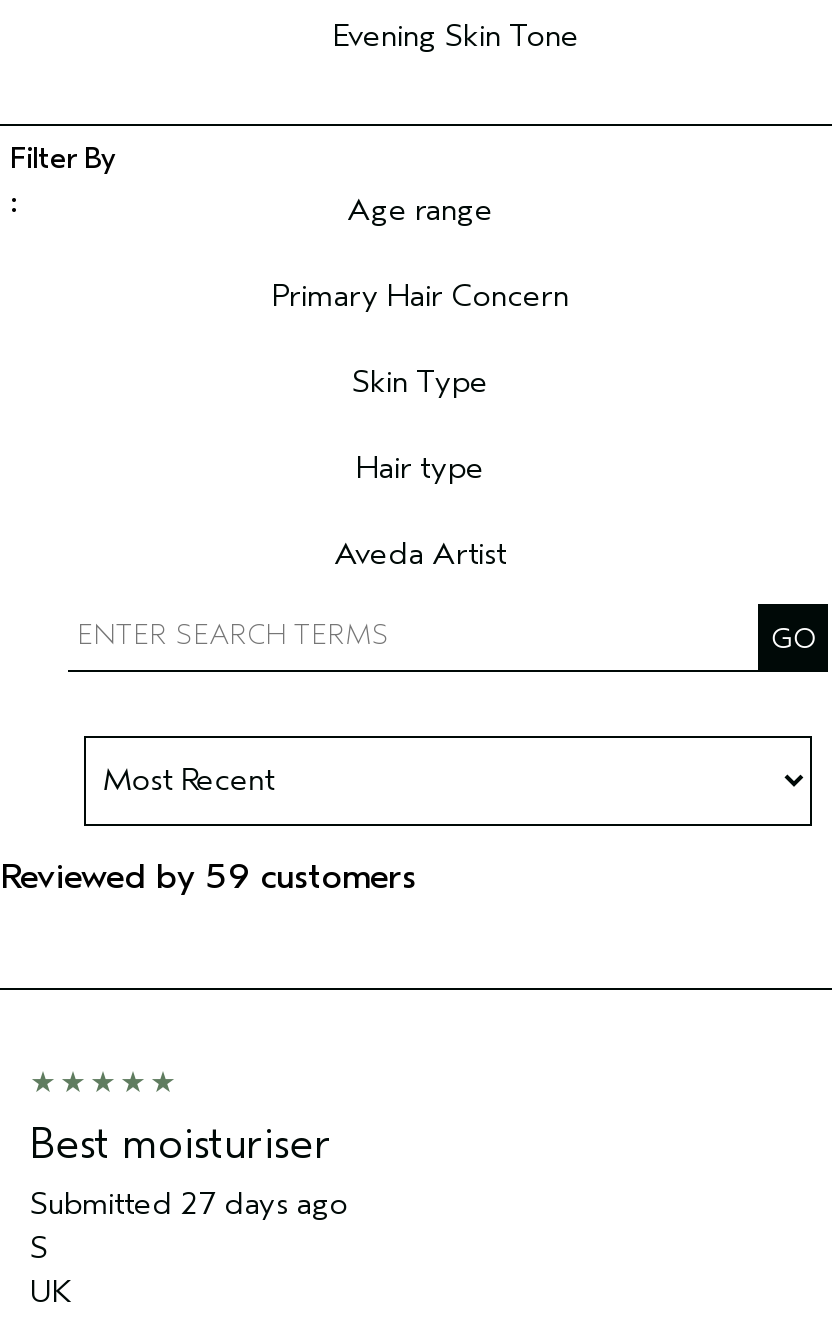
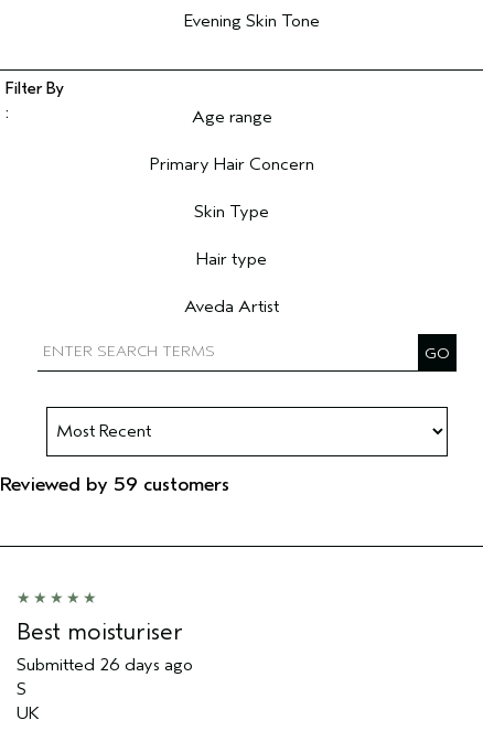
- Submitted 27 days ago
+ Submitted 26 days ago
